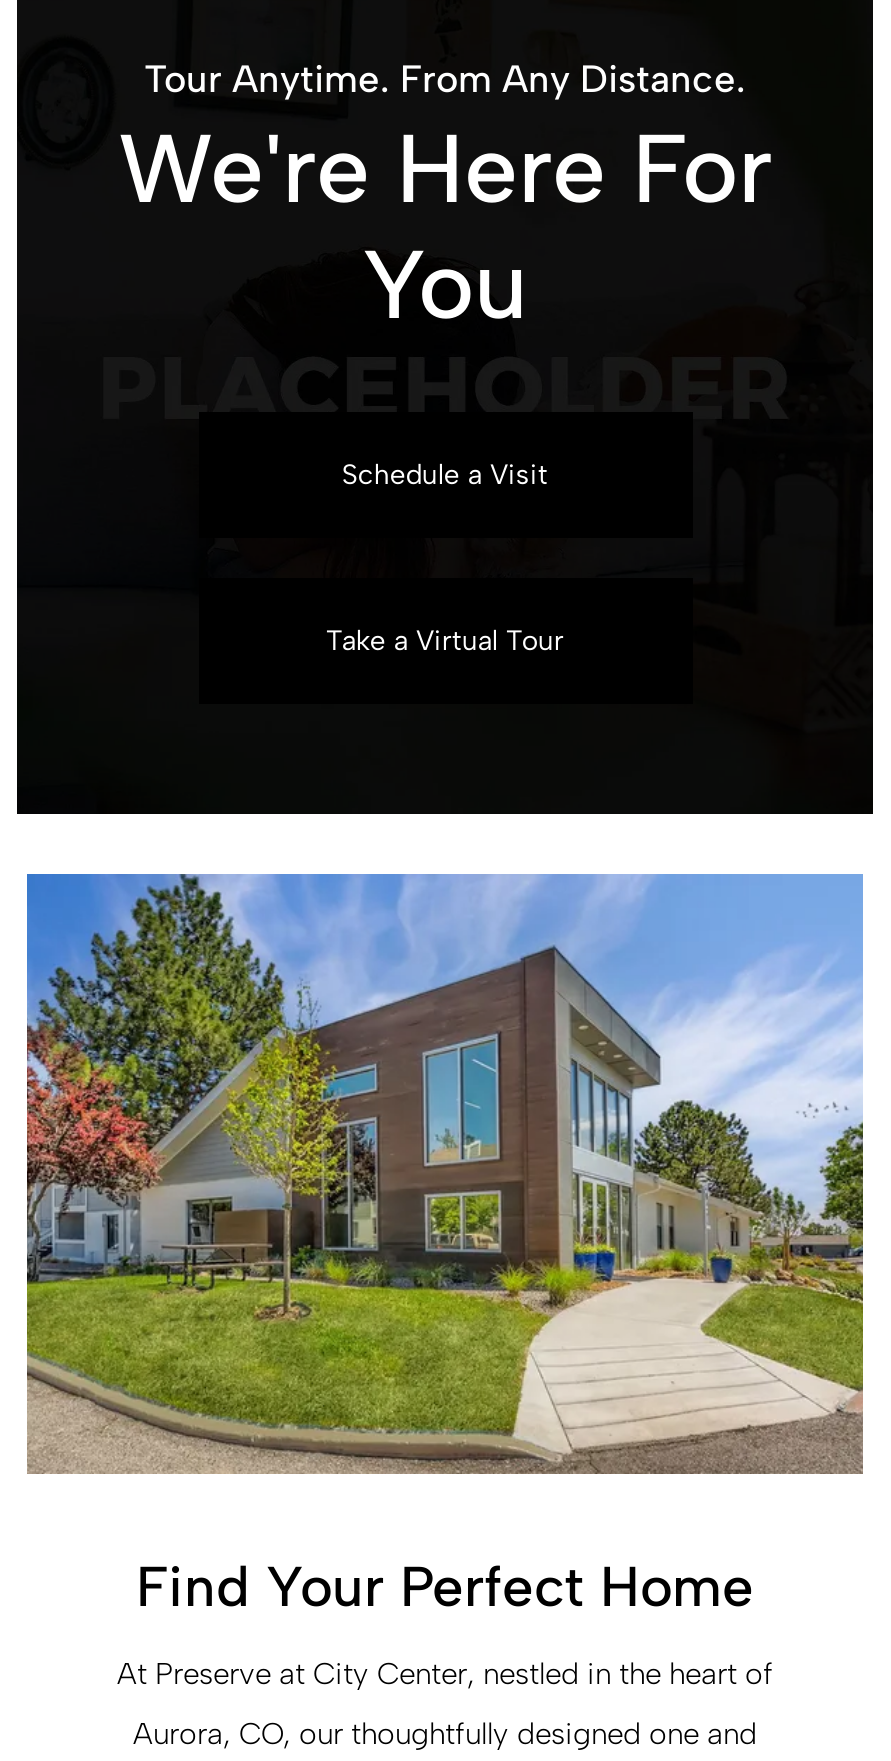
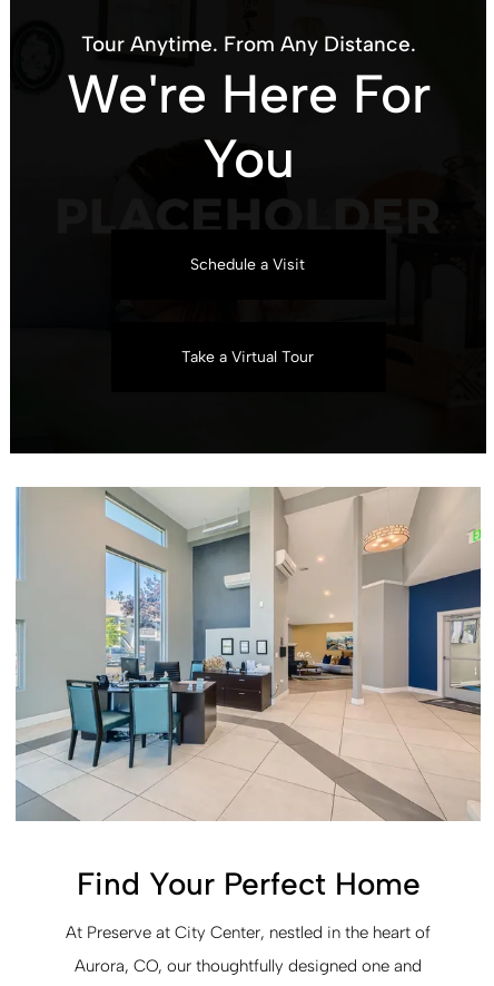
- [image]
+ [image]
